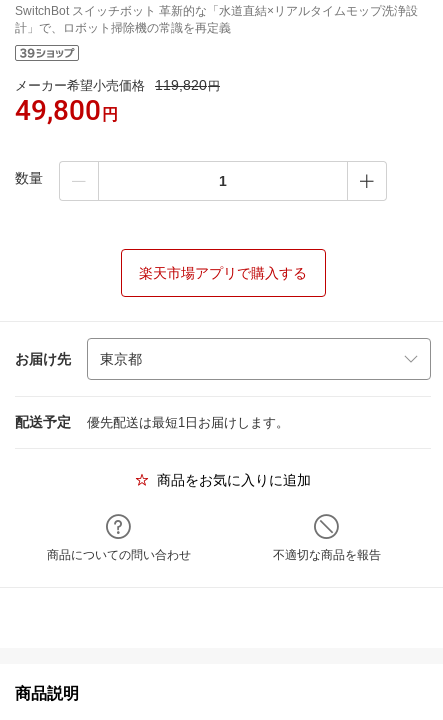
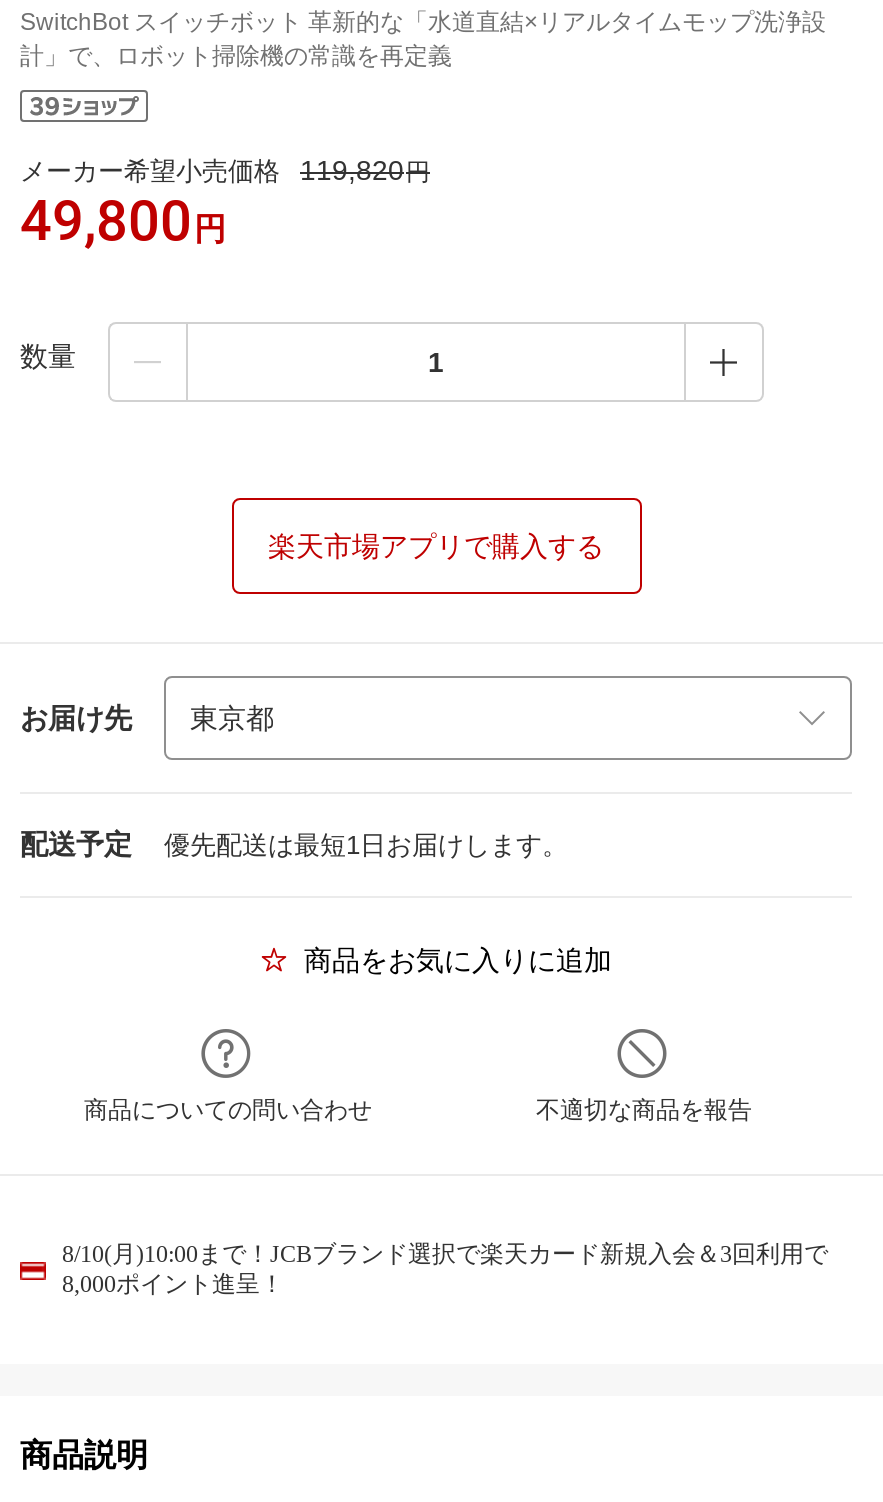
+ 8/10(月)10:00まで！JCBブランド選択で楽天カード新規入会＆3回利用で
+ 8,000ポイント進呈！
